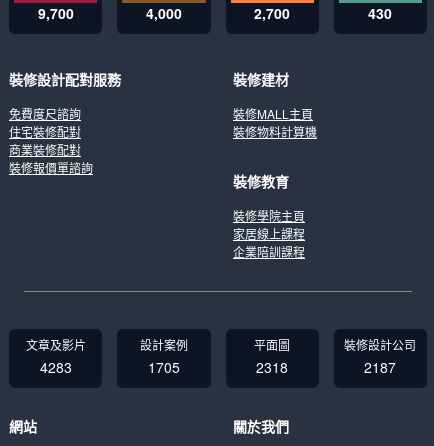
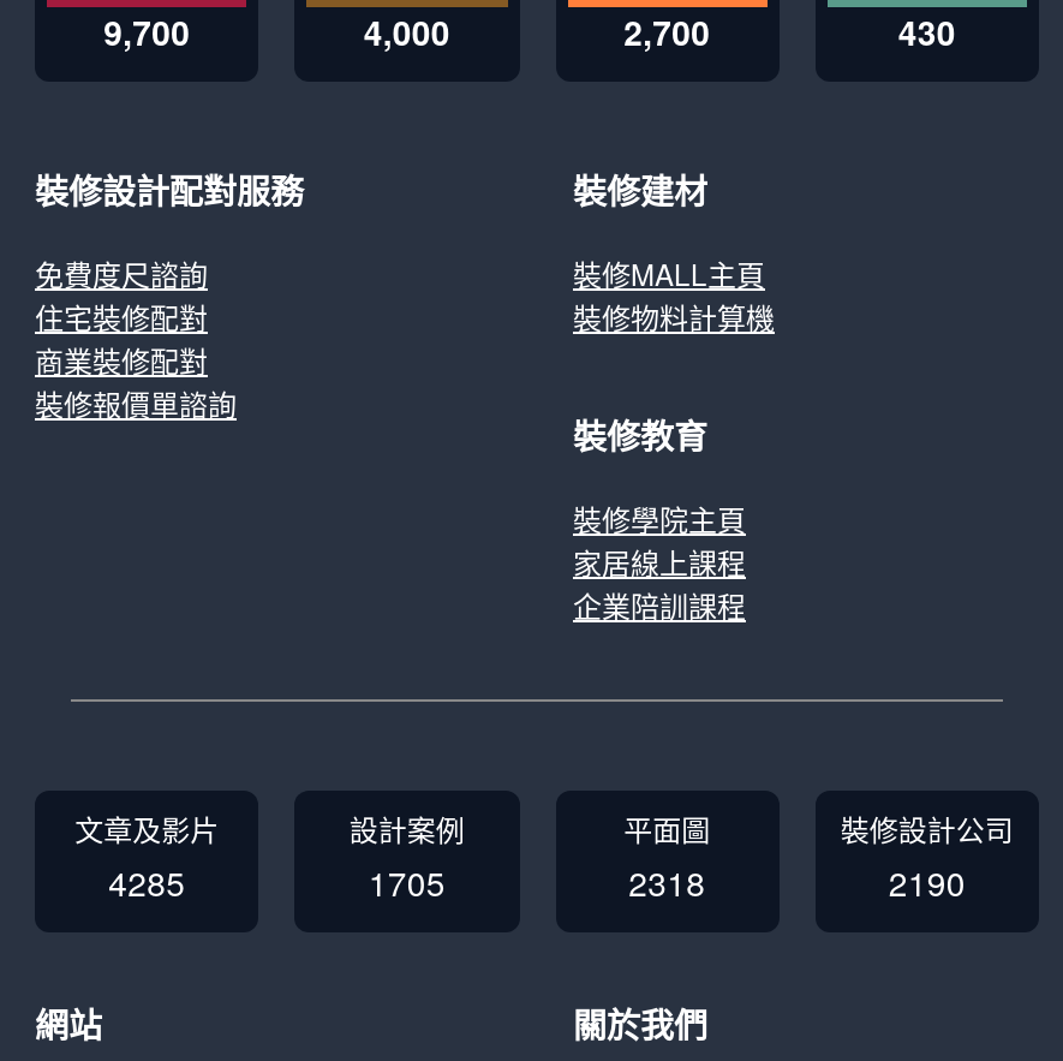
- 4283
+ 4285

- 2187
+ 2190
